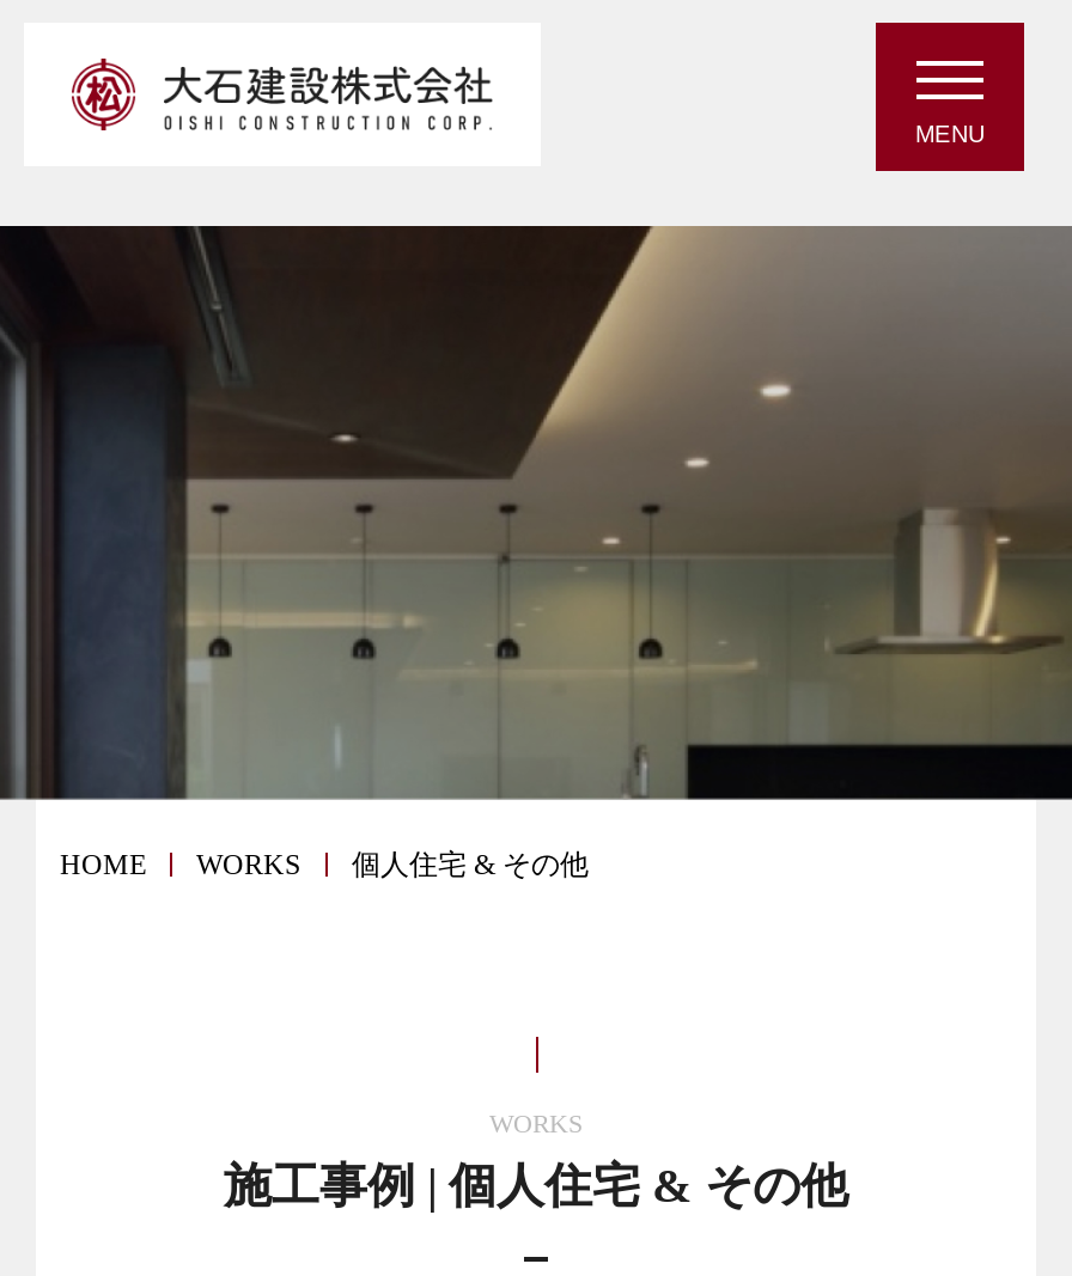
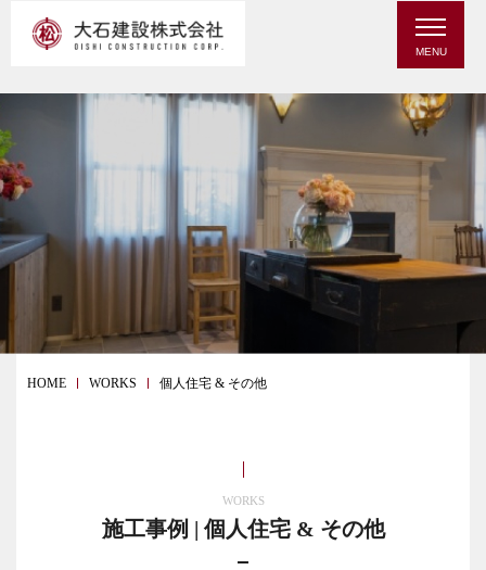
- [image]
+ [image]
